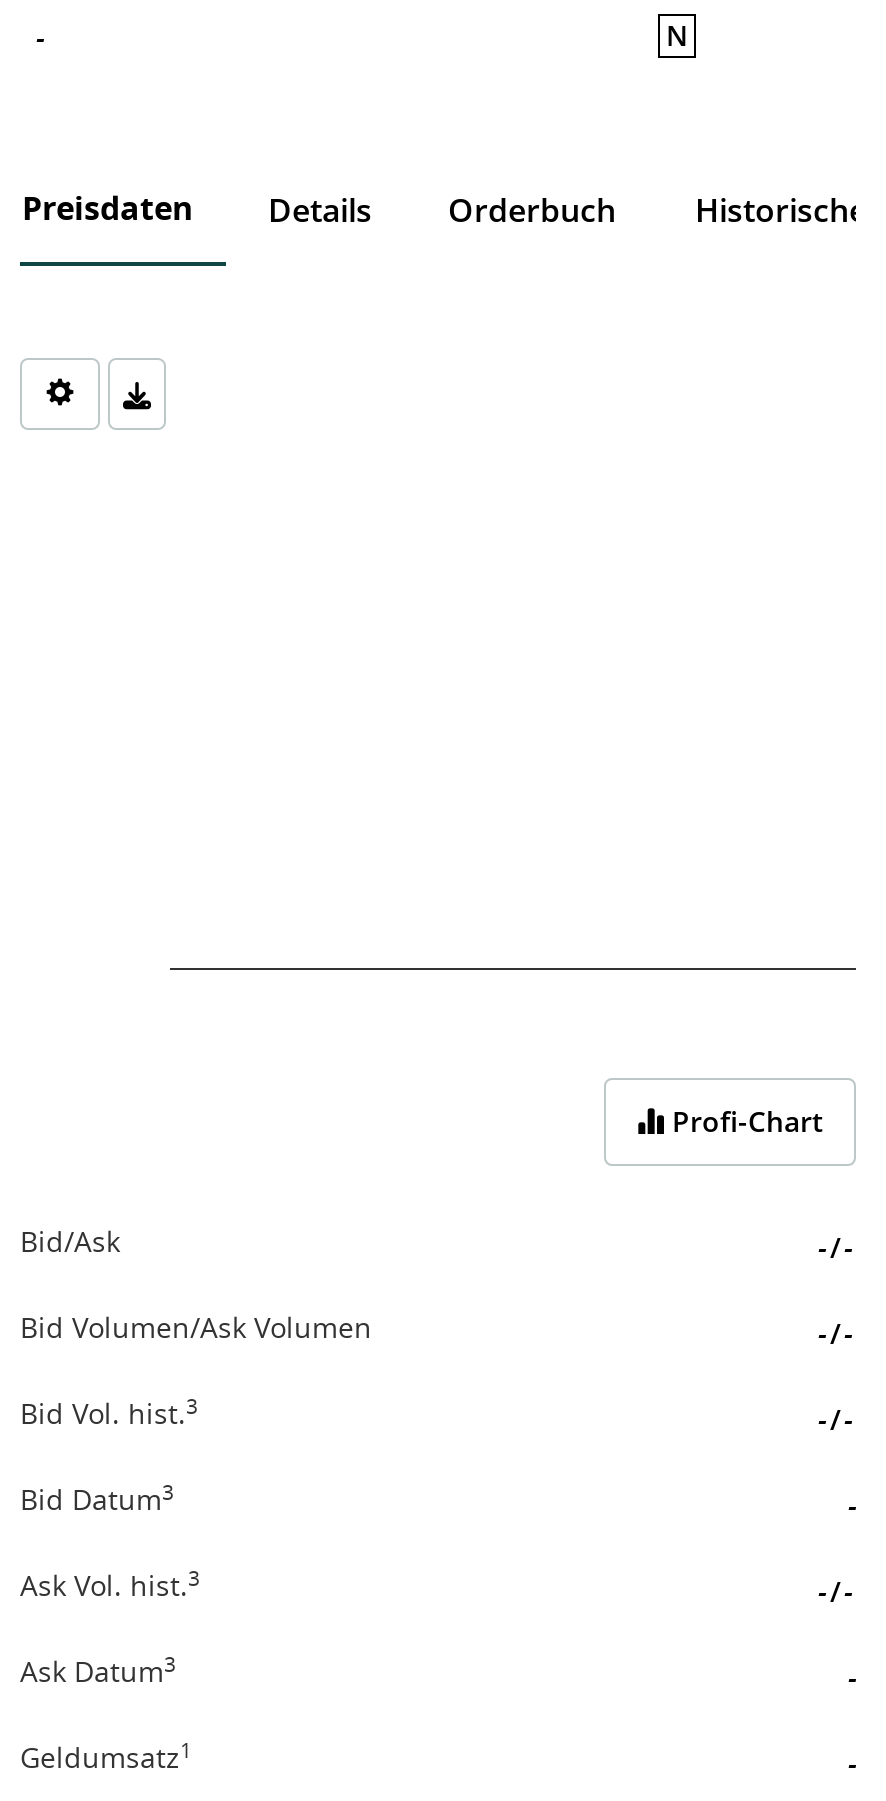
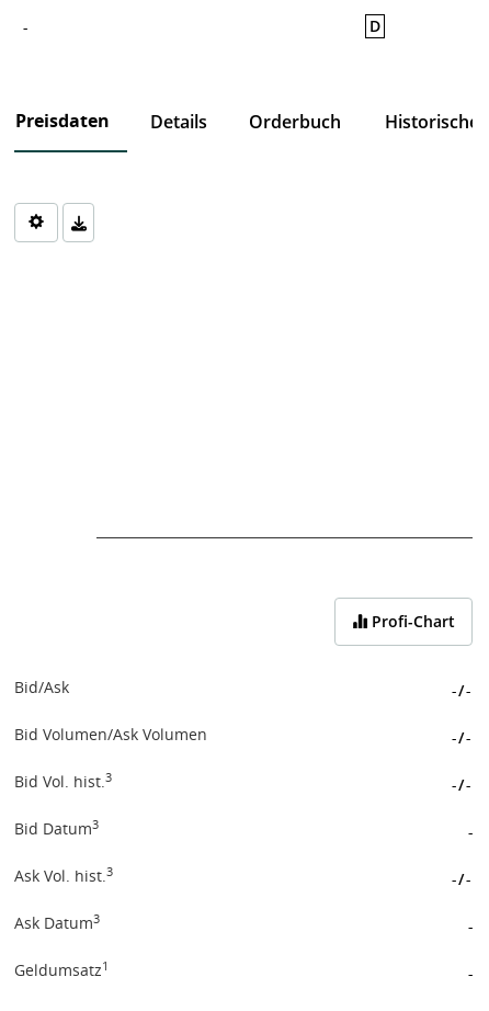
- N
+ D
